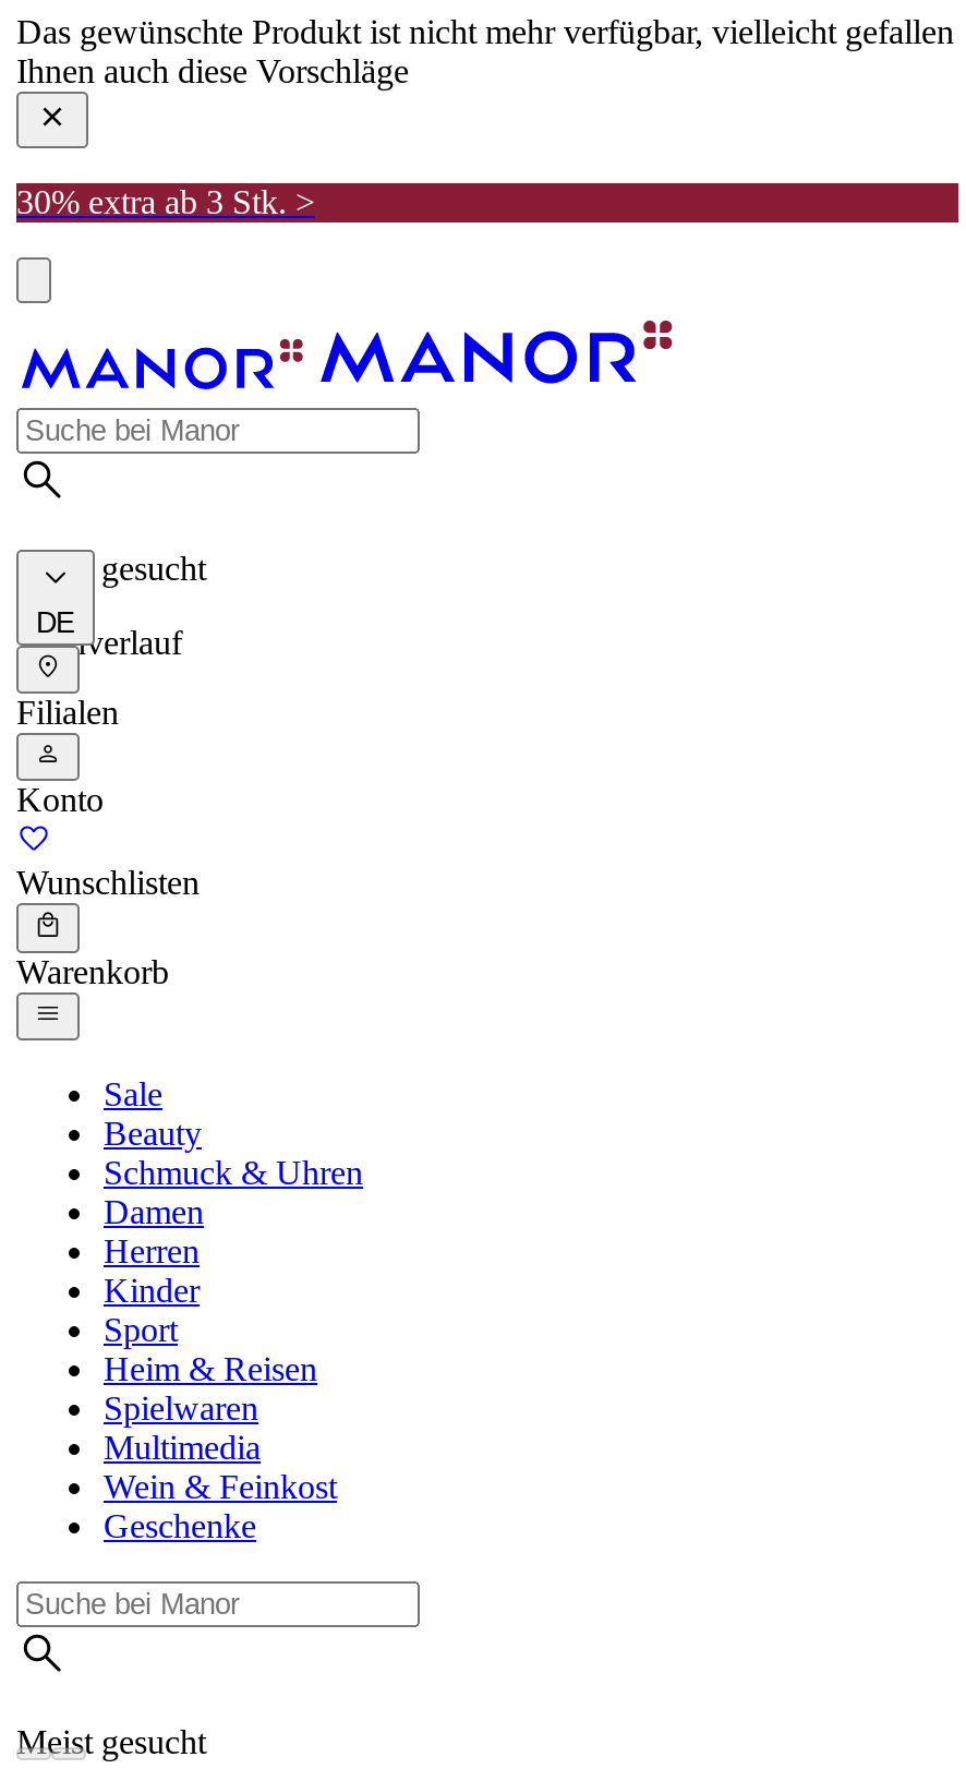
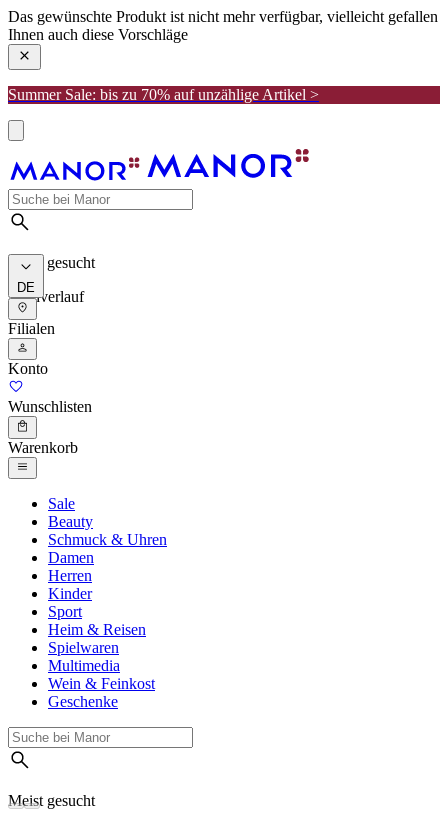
- 30% extra ab 3 Stk. >
+ Summer Sale: bis zu 70% auf unzählige Artikel >
